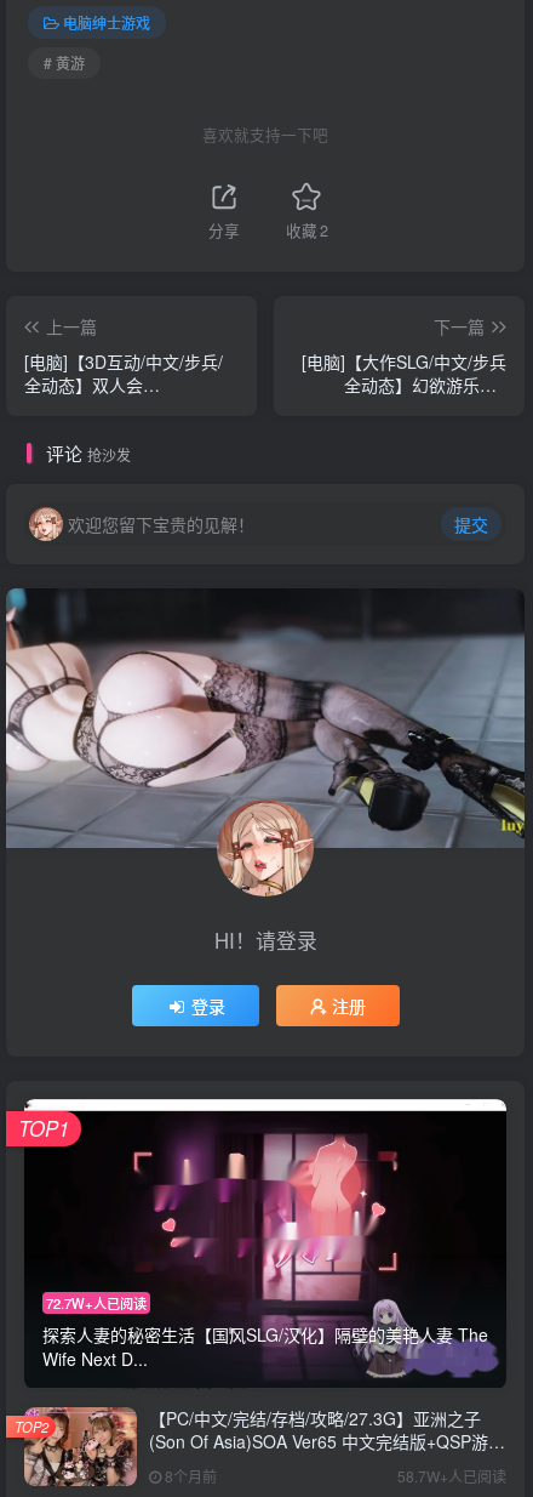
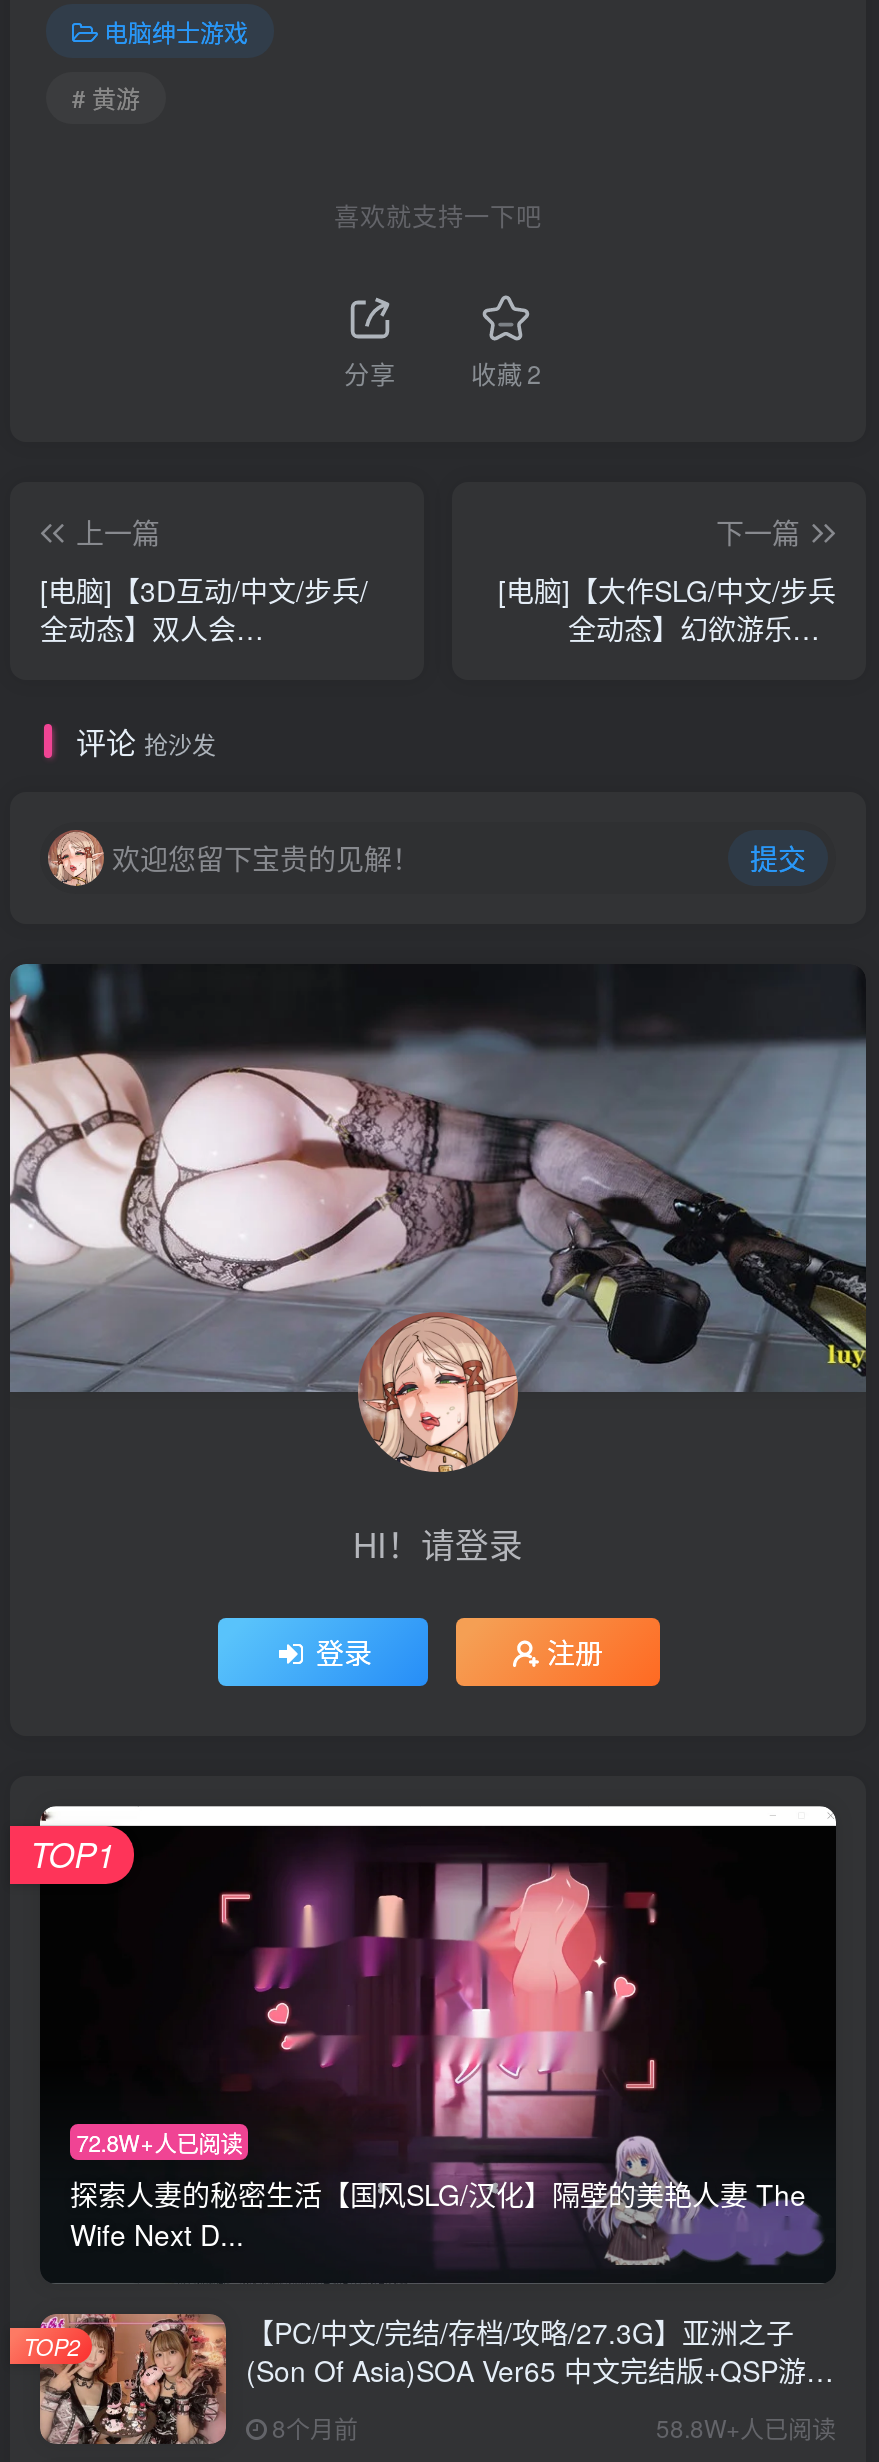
- 72.7W+人已阅读
+ 72.8W+人已阅读

- 58.7W+人已阅读
+ 58.8W+人已阅读
